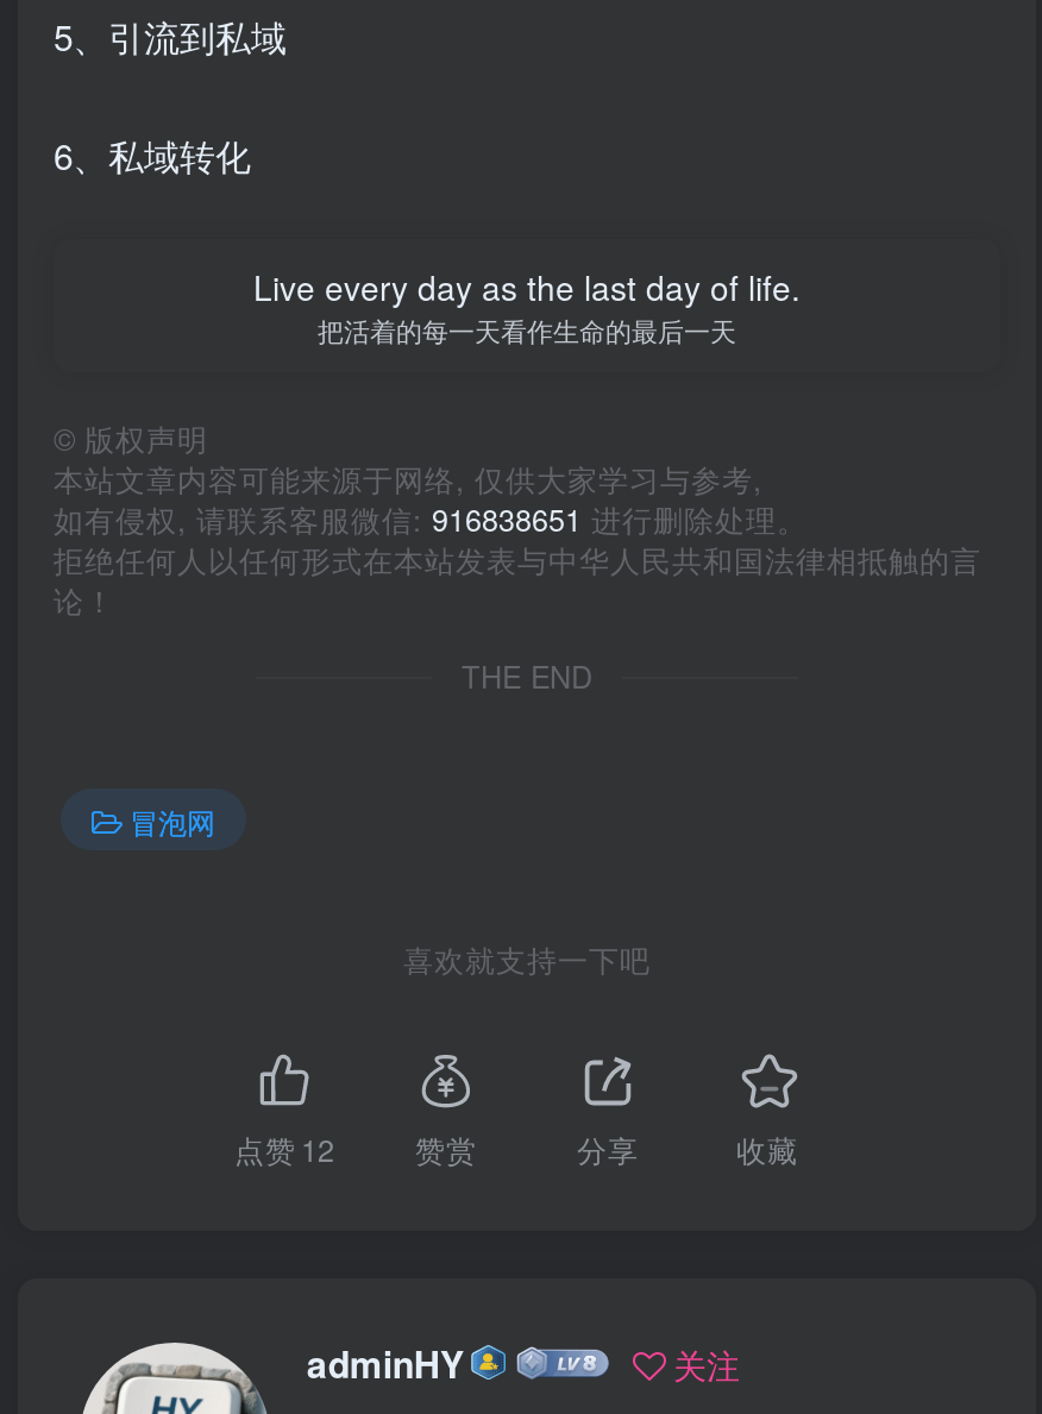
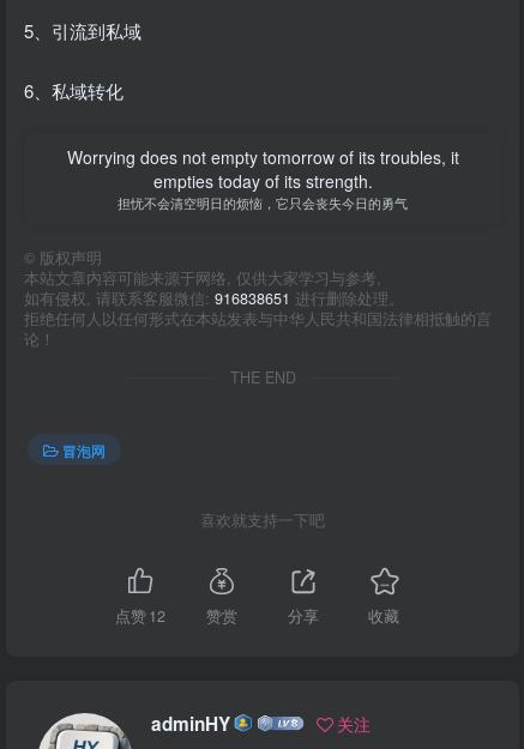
- Live every day as the last day of life.
- 把活着的每一天看作生命的最后一天
+ Worrying does not empty tomorrow of its troubles, it
+ empties today of its strength.
+ 担忧不会清空明日的烦恼，它只会丧失今日的勇气
